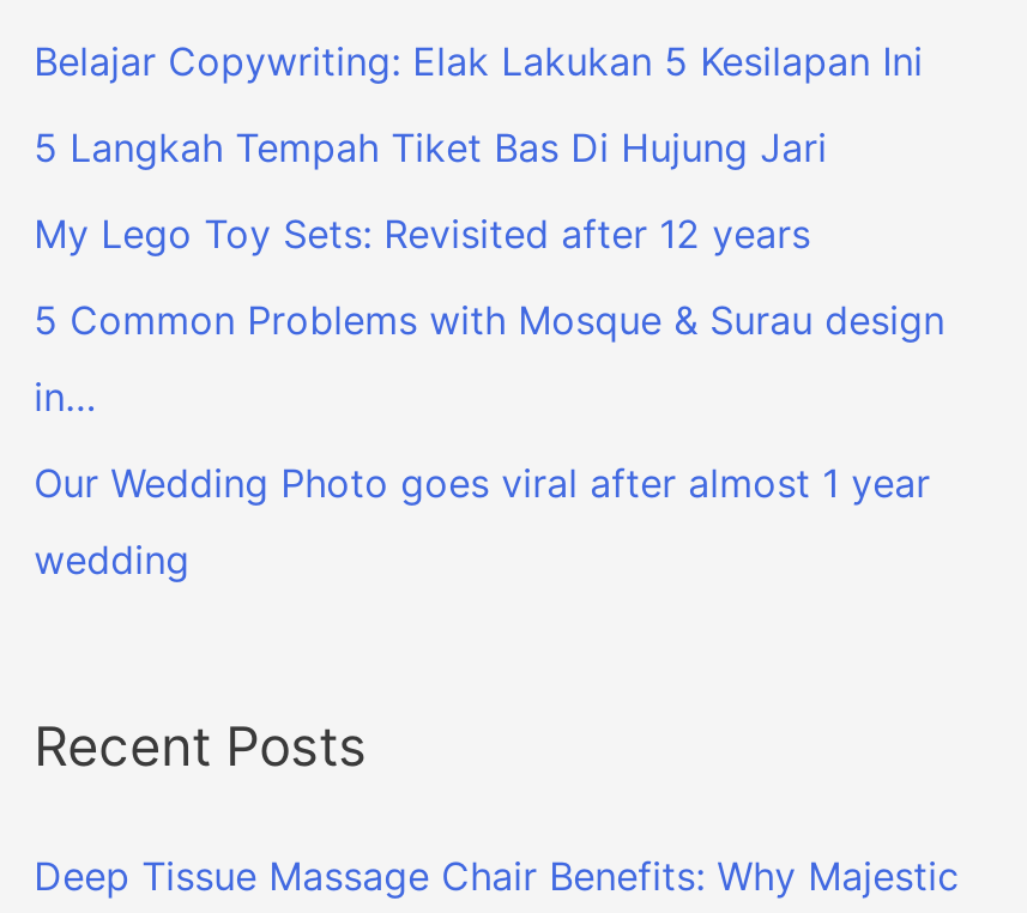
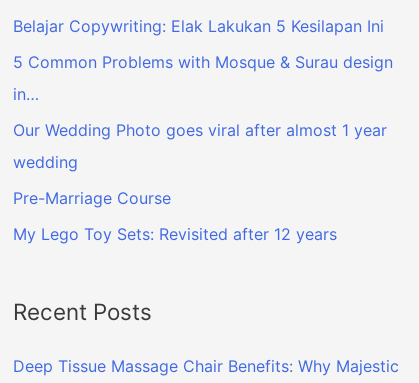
- 5 Langkah Tempah Tiket Bas Di Hujung Jari

moved down: My Lego Toy Sets: Revisited after 12 years

moved up: 5 Common Problems with Mosque & Surau design | in… | Our Wedding Photo goes viral after almost 1 year | wedding

+ Pre-Marriage Course
